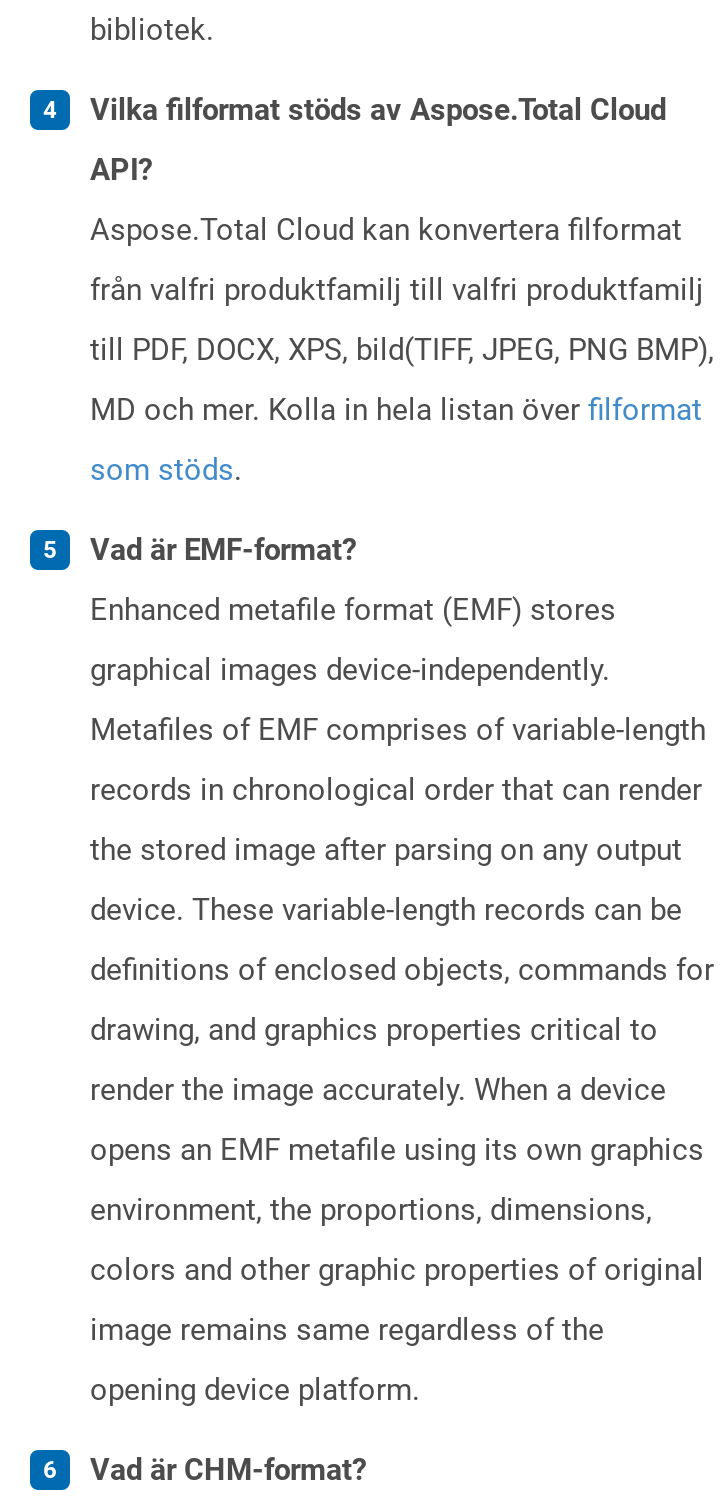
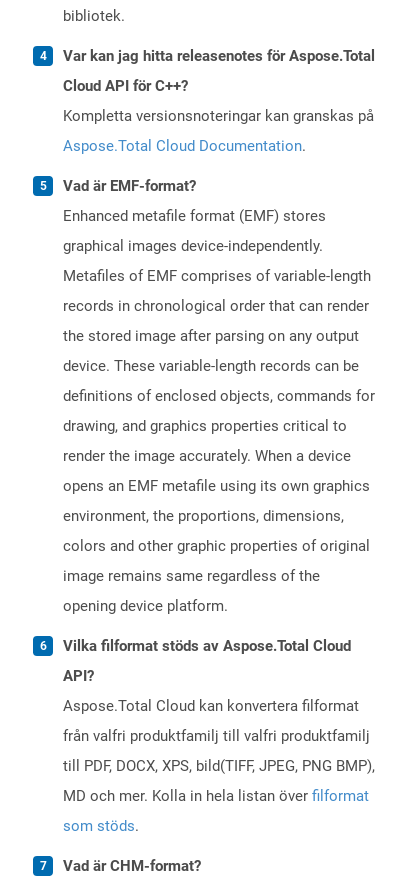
+ Var kan jag hitta releasenotes för Aspose.Total
+ Cloud API för C++?
+ Kompletta versionsnoteringar kan granskas på
+ Aspose.Total Cloud Documentation.

moved down: Vilka filformat stöds av Aspose.Total Cloud | API? | Aspose.Total Cloud kan konvertera filformat | från valfri produktfamilj till valfri produktfamilj | till PDF, DOCX, XPS, bild(TIFF, JPEG, PNG BMP), | MD och mer. Kolla in hela listan över filformat | som stöds.

moved up: Vad är EMF-format? | Enhanced metafile format (EMF) stores | graphical images device-independently. | ... | image remains same regardless of the | opening device platform.
